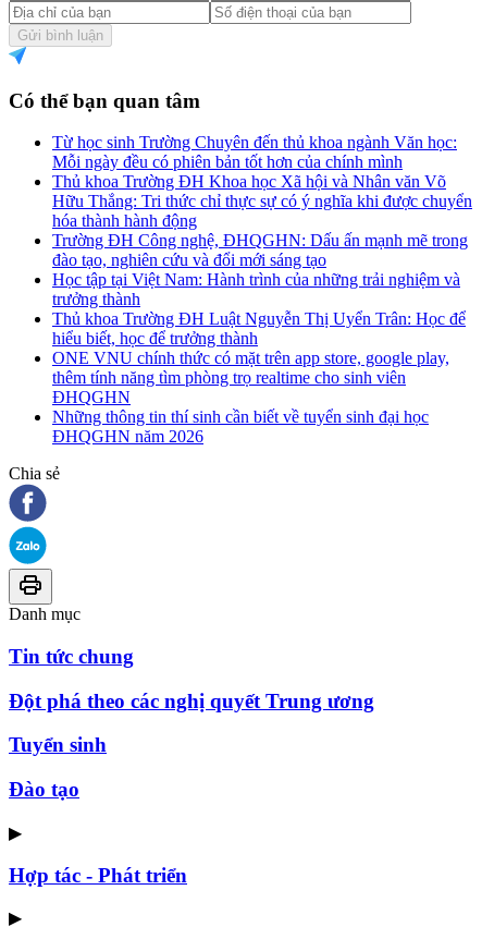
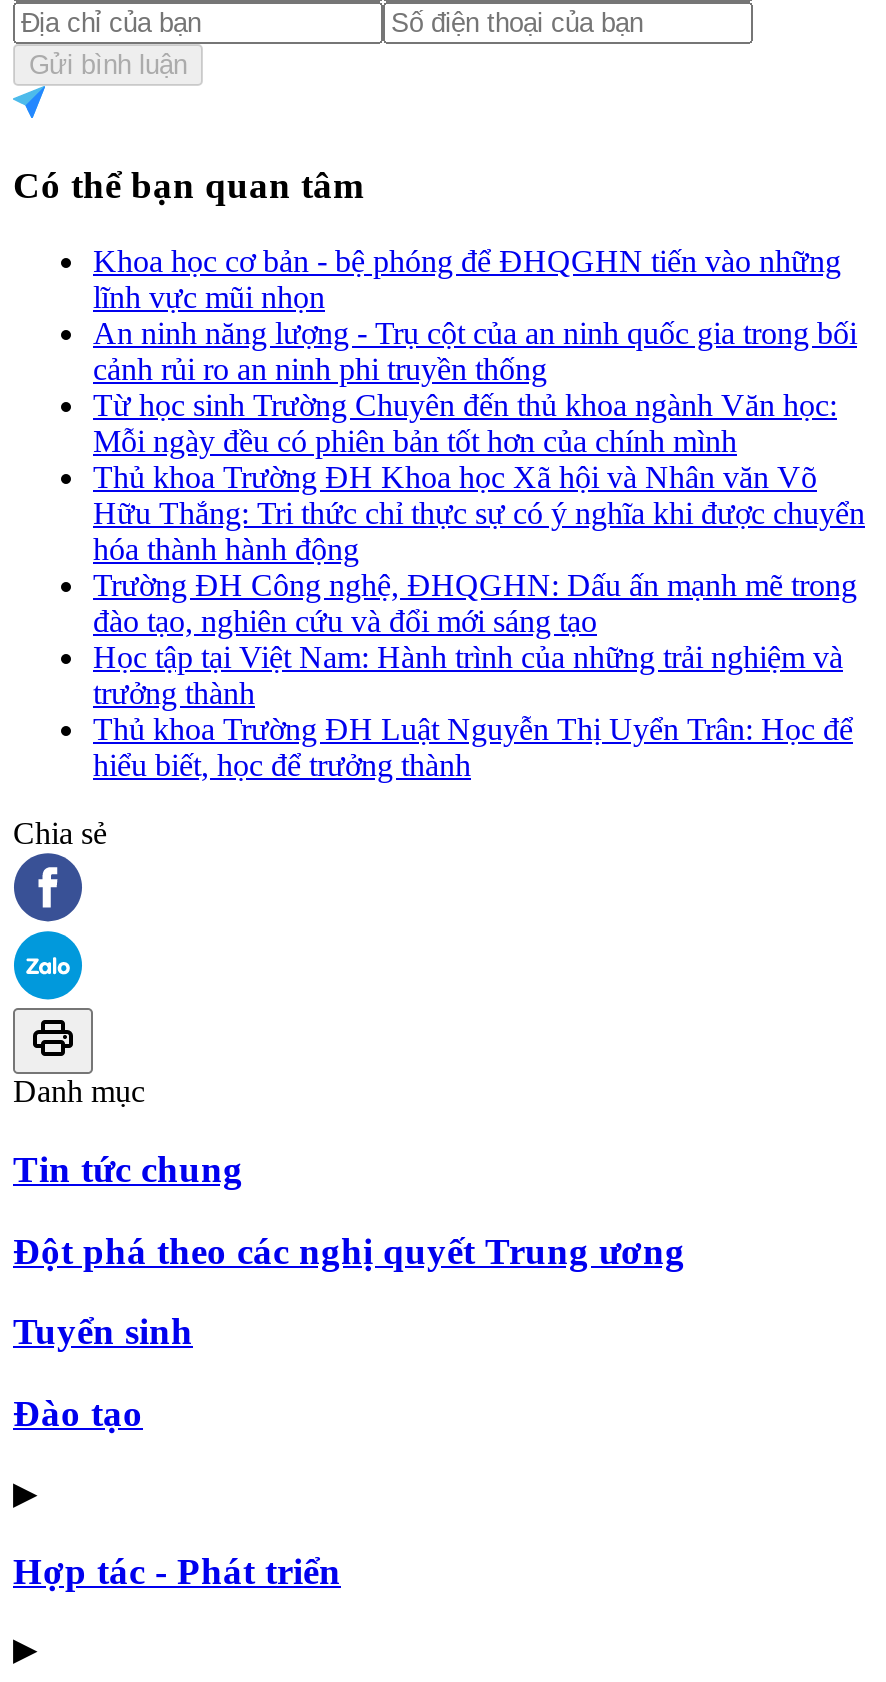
+ Khoa học cơ bản - bệ phóng để ĐHQGHN tiến vào những
+ lĩnh vực mũi nhọn
+ An ninh năng lượng - Trụ cột của an ninh quốc gia trong bối
+ cảnh rủi ro an ninh phi truyền thống

moved down: Từ học sinh Trường Chuyên đến thủ khoa ngành Văn học: | Mỗi ngày đều có phiên bản tốt hơn của chính mình | Thủ khoa Trường ĐH Khoa học Xã hội và Nhân văn Võ | ... | Thủ khoa Trường ĐH Luật Nguyễn Thị Uyển Trân: Học để | hiểu biết, học để trưởng thành

- ONE VNU chính thức có mặt trên app store, google play,
- thêm tính năng tìm phòng trọ realtime cho sinh viên
- ĐHQGHN
- Những thông tin thí sinh cần biết về tuyển sinh đại học
- ĐHQGHN năm 2026
